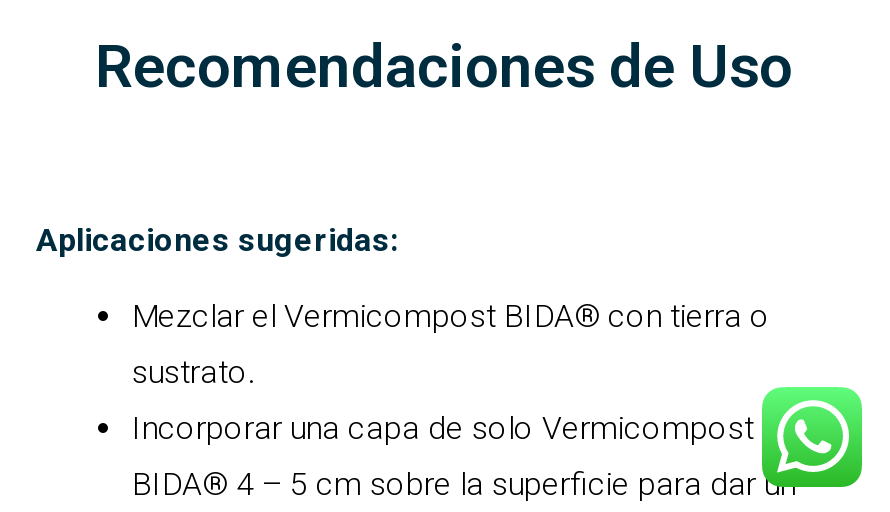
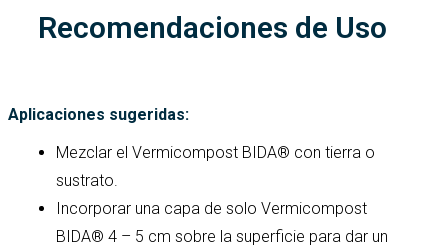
- [image]
